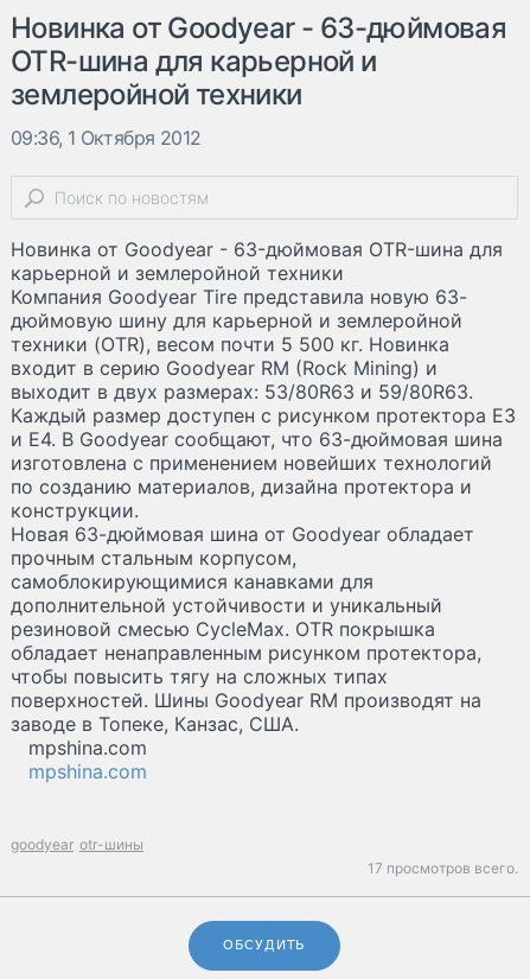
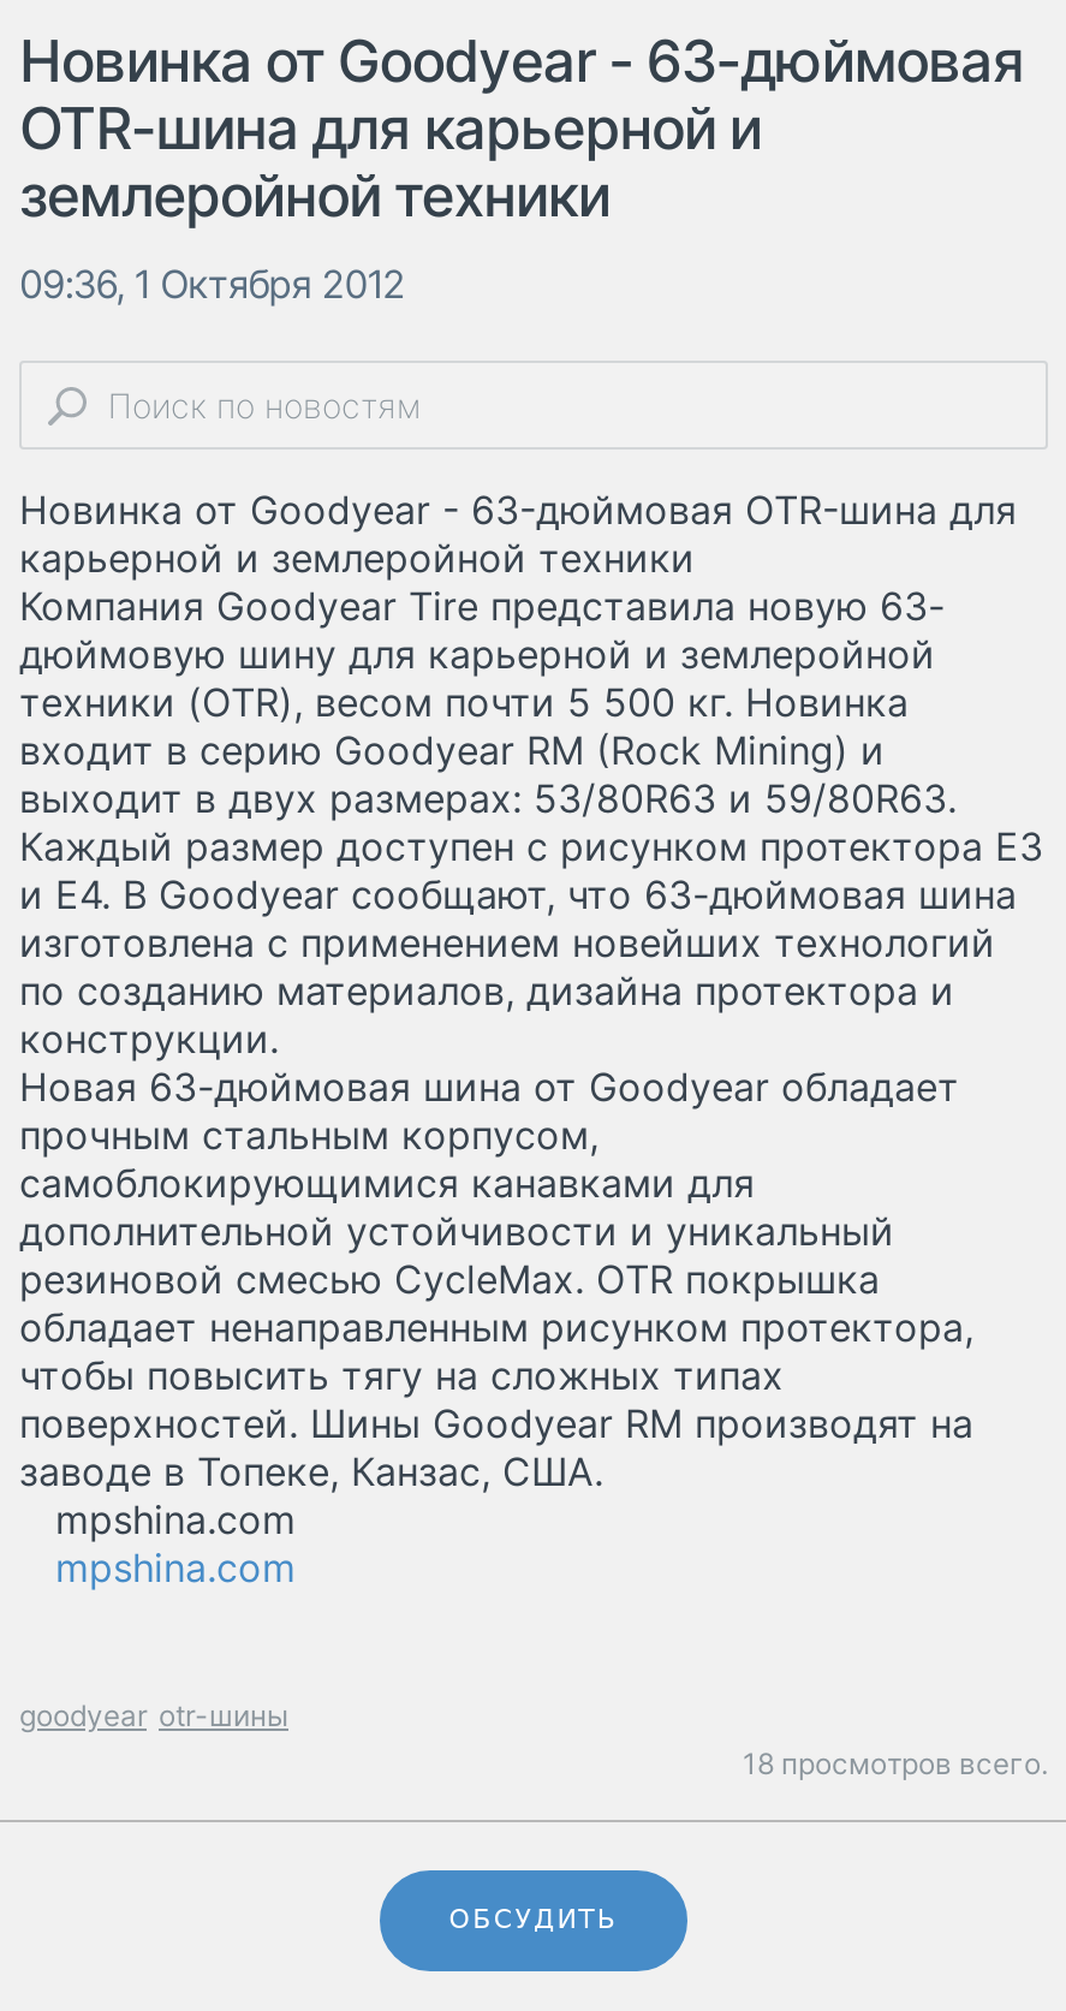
- 17 просмотров всего.
+ 18 просмотров всего.
